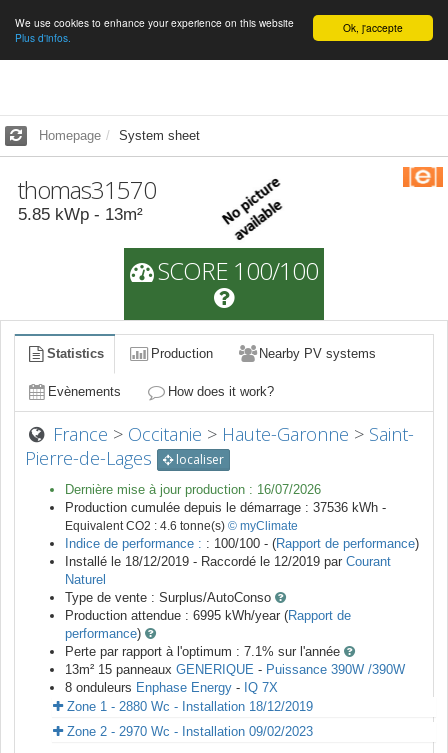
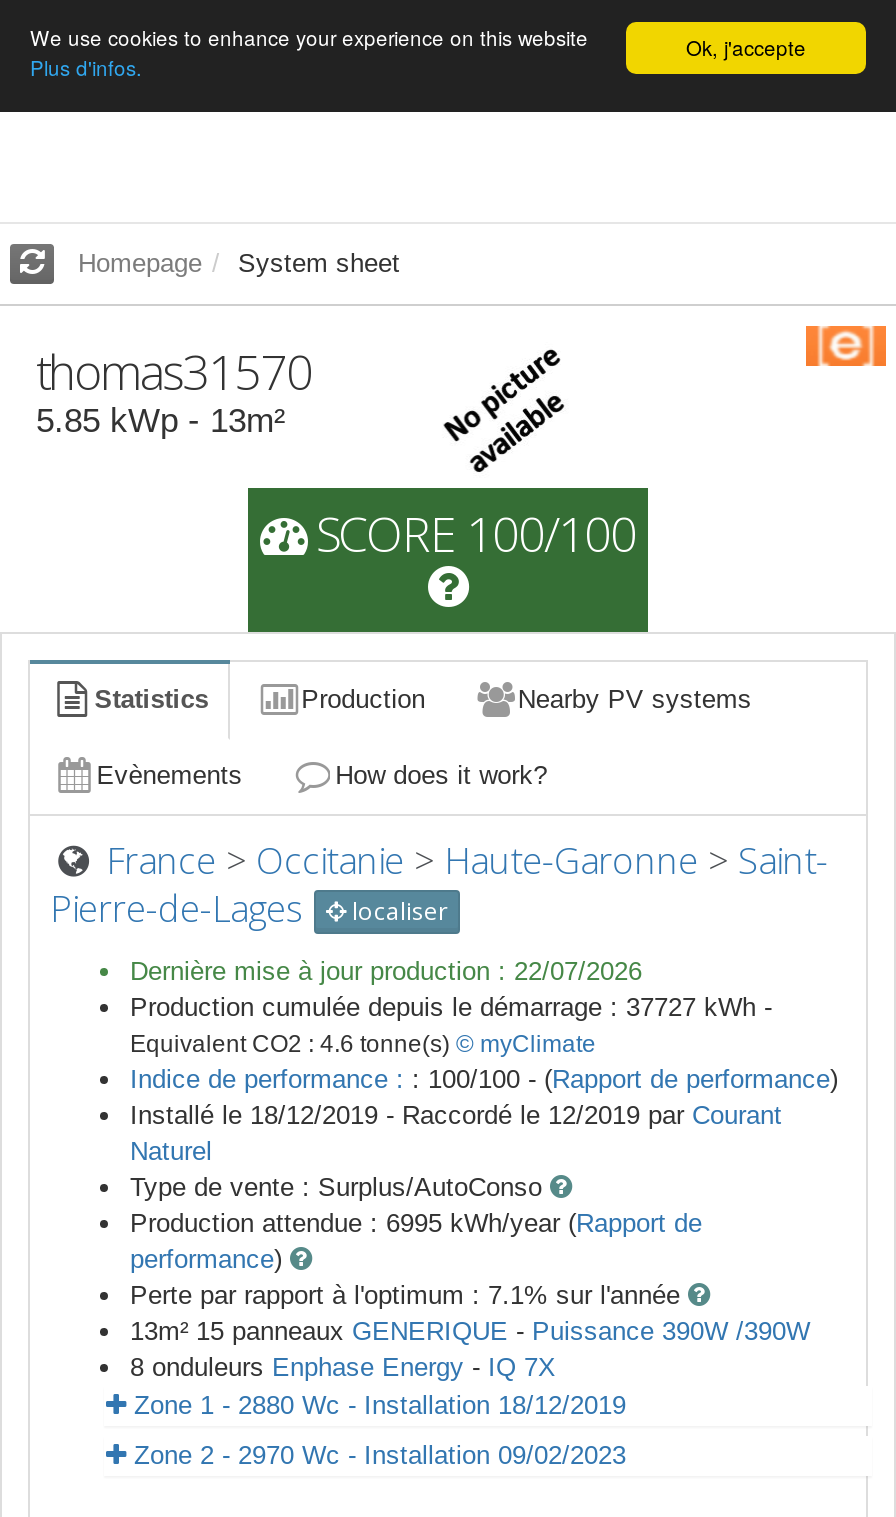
- Dernière mise à jour production : 16/07/2026
+ Dernière mise à jour production : 22/07/2026

- Production cumulée depuis le démarrage : 37536 kWh -
+ Production cumulée depuis le démarrage : 37727 kWh -
